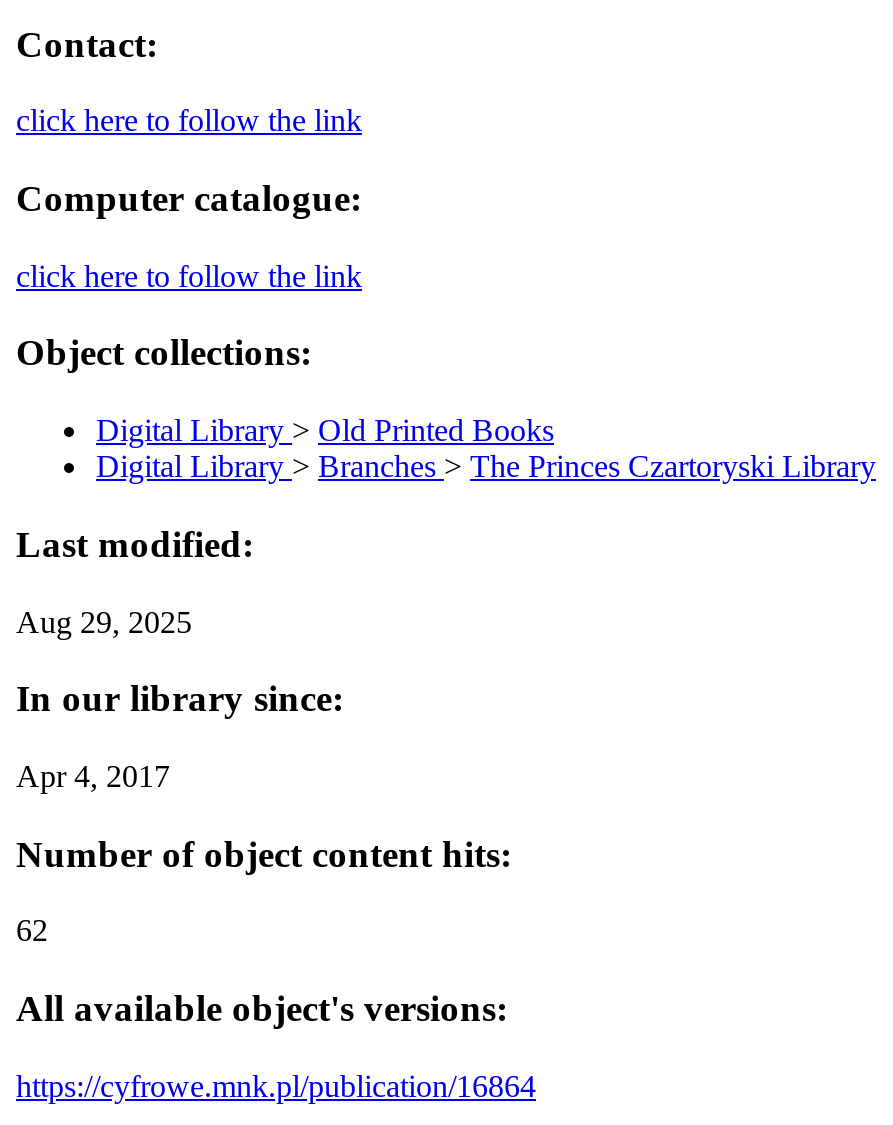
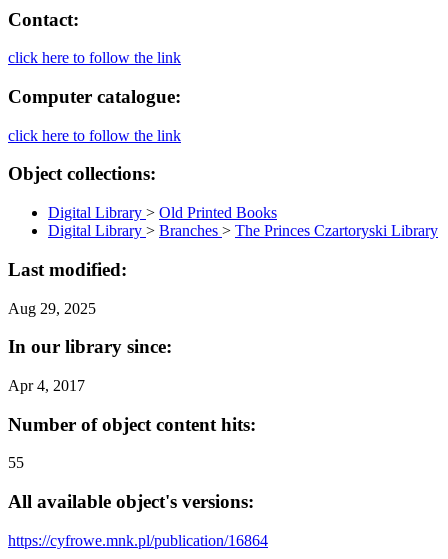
- 62
+ 55
